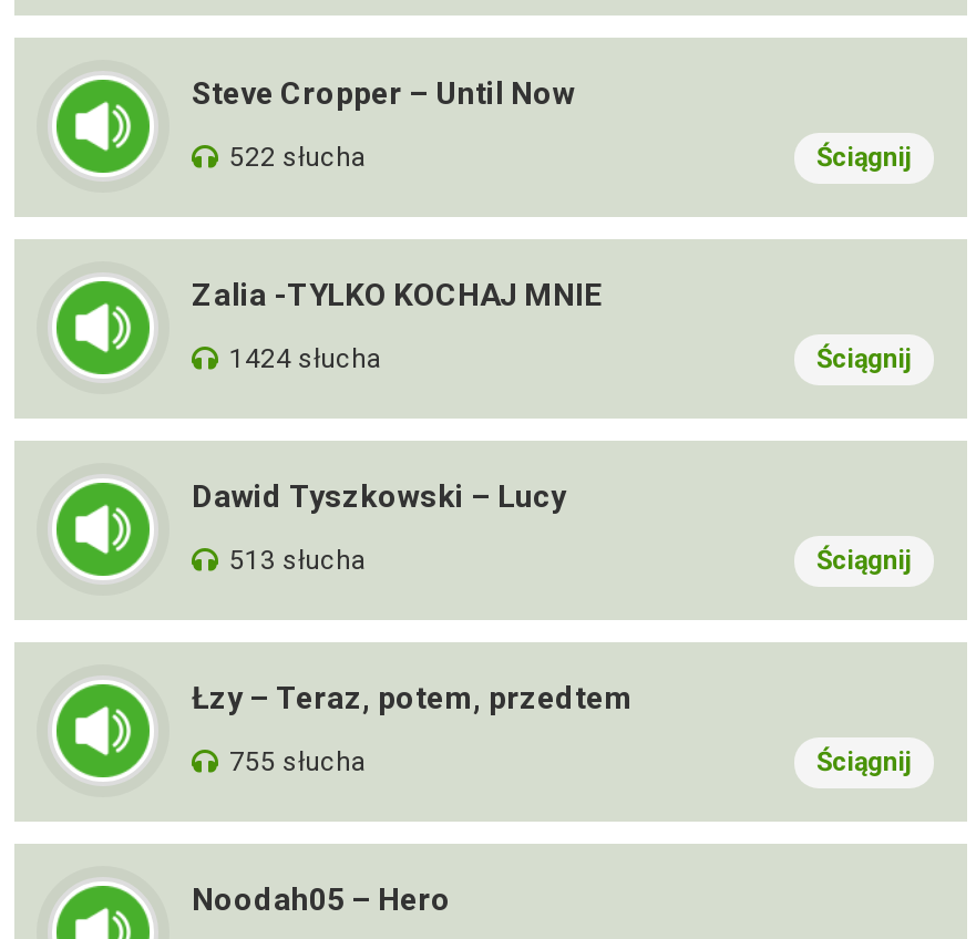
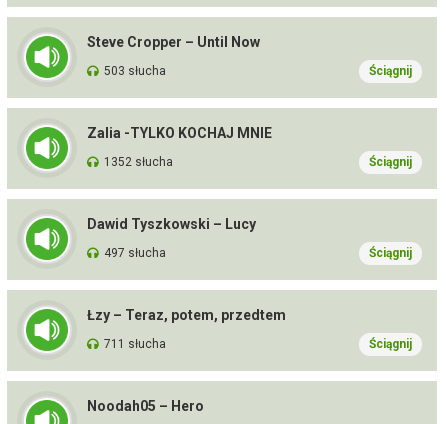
- 522 słucha
+ 503 słucha

- 1424 słucha
+ 1352 słucha

- 513 słucha
+ 497 słucha

- 755 słucha
+ 711 słucha
